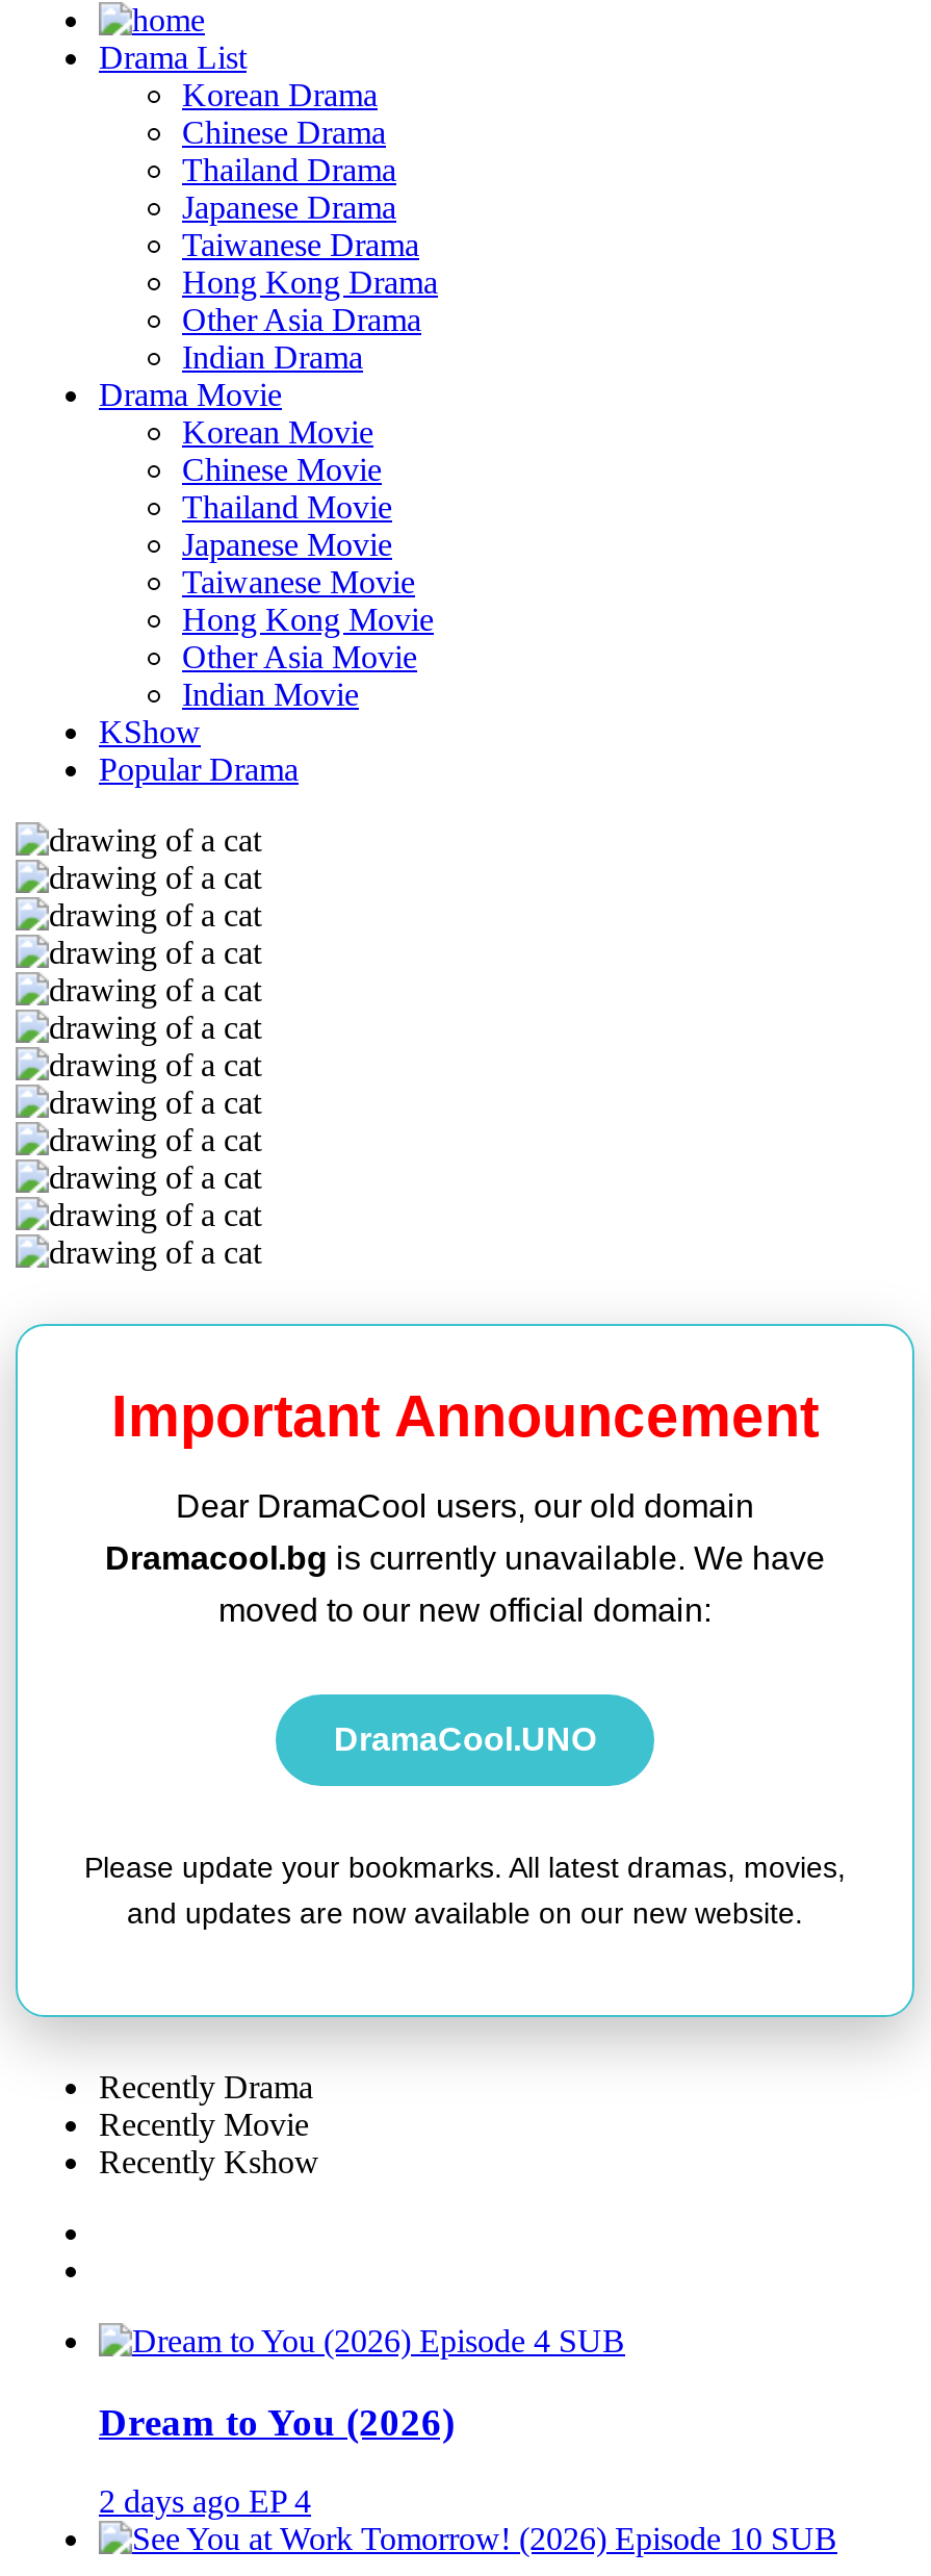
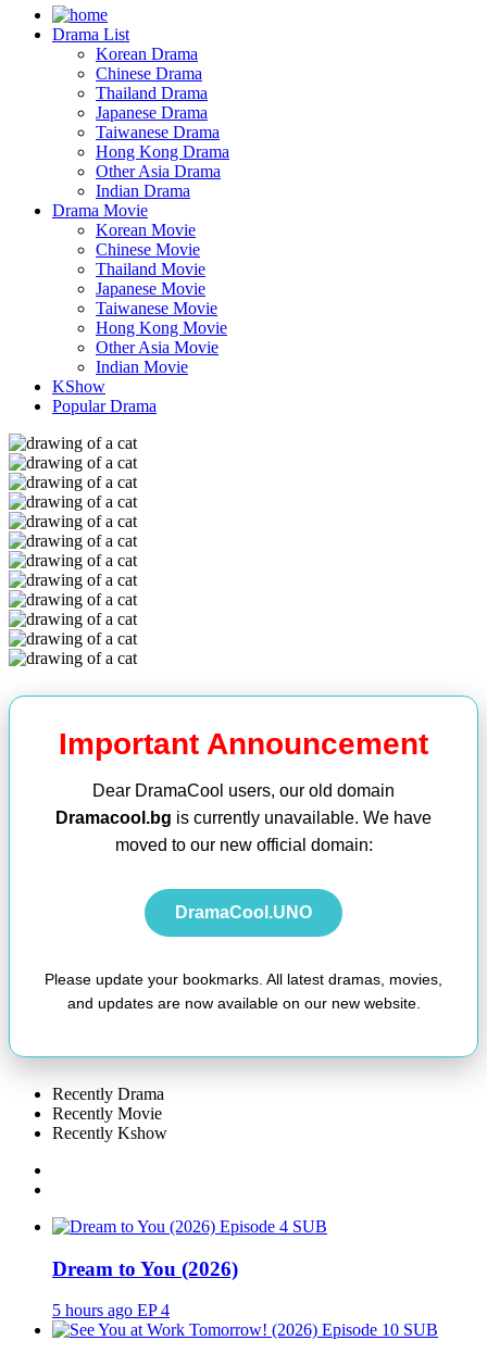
- 2 days ago EP 4
+ 5 hours ago EP 4
